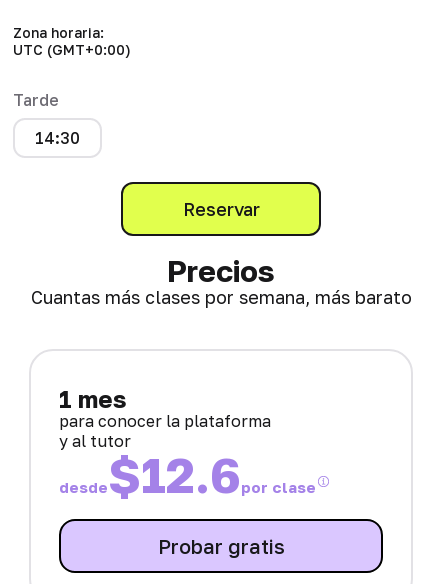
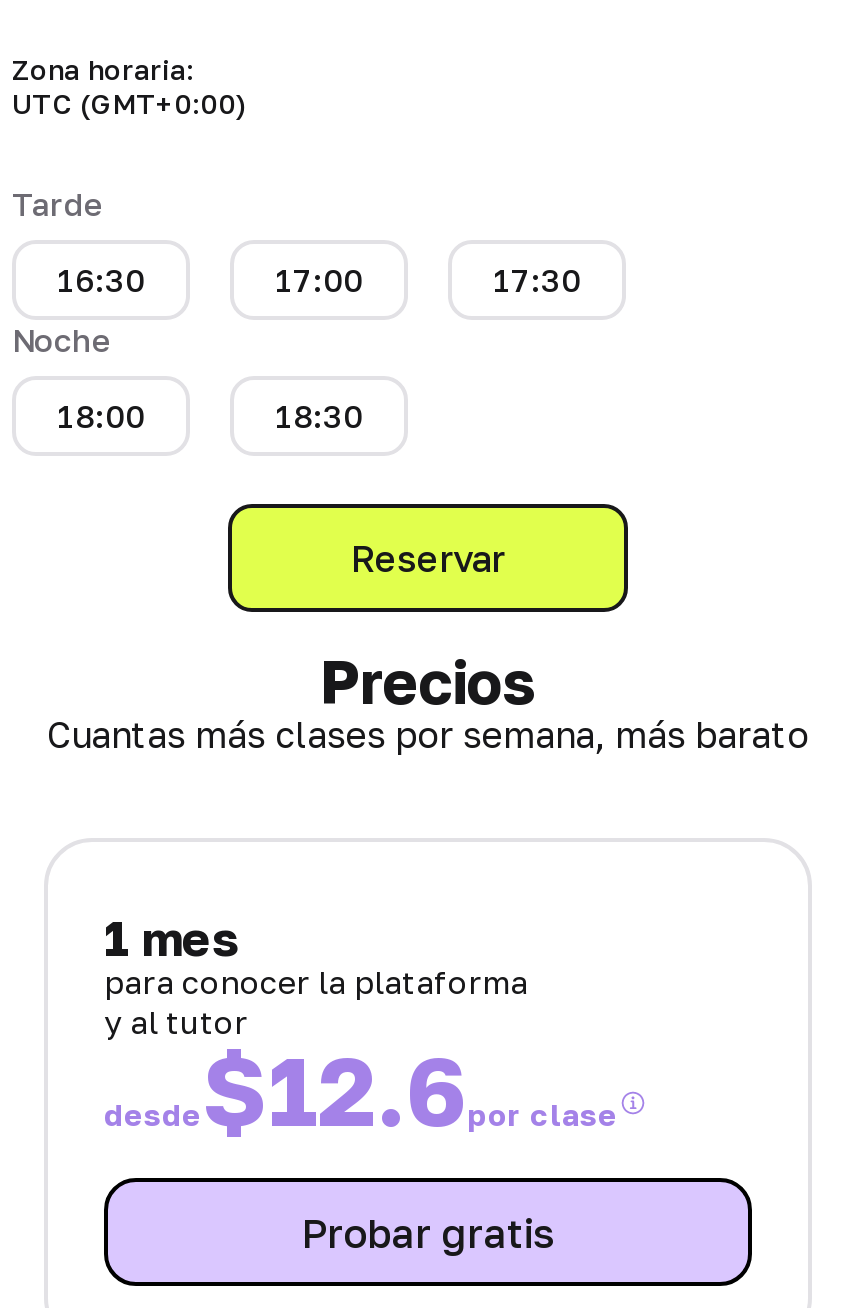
- 14:30
+ 16:30
+ 17:00
+ 17:30
+ Noche
+ 18:00
+ 18:30
